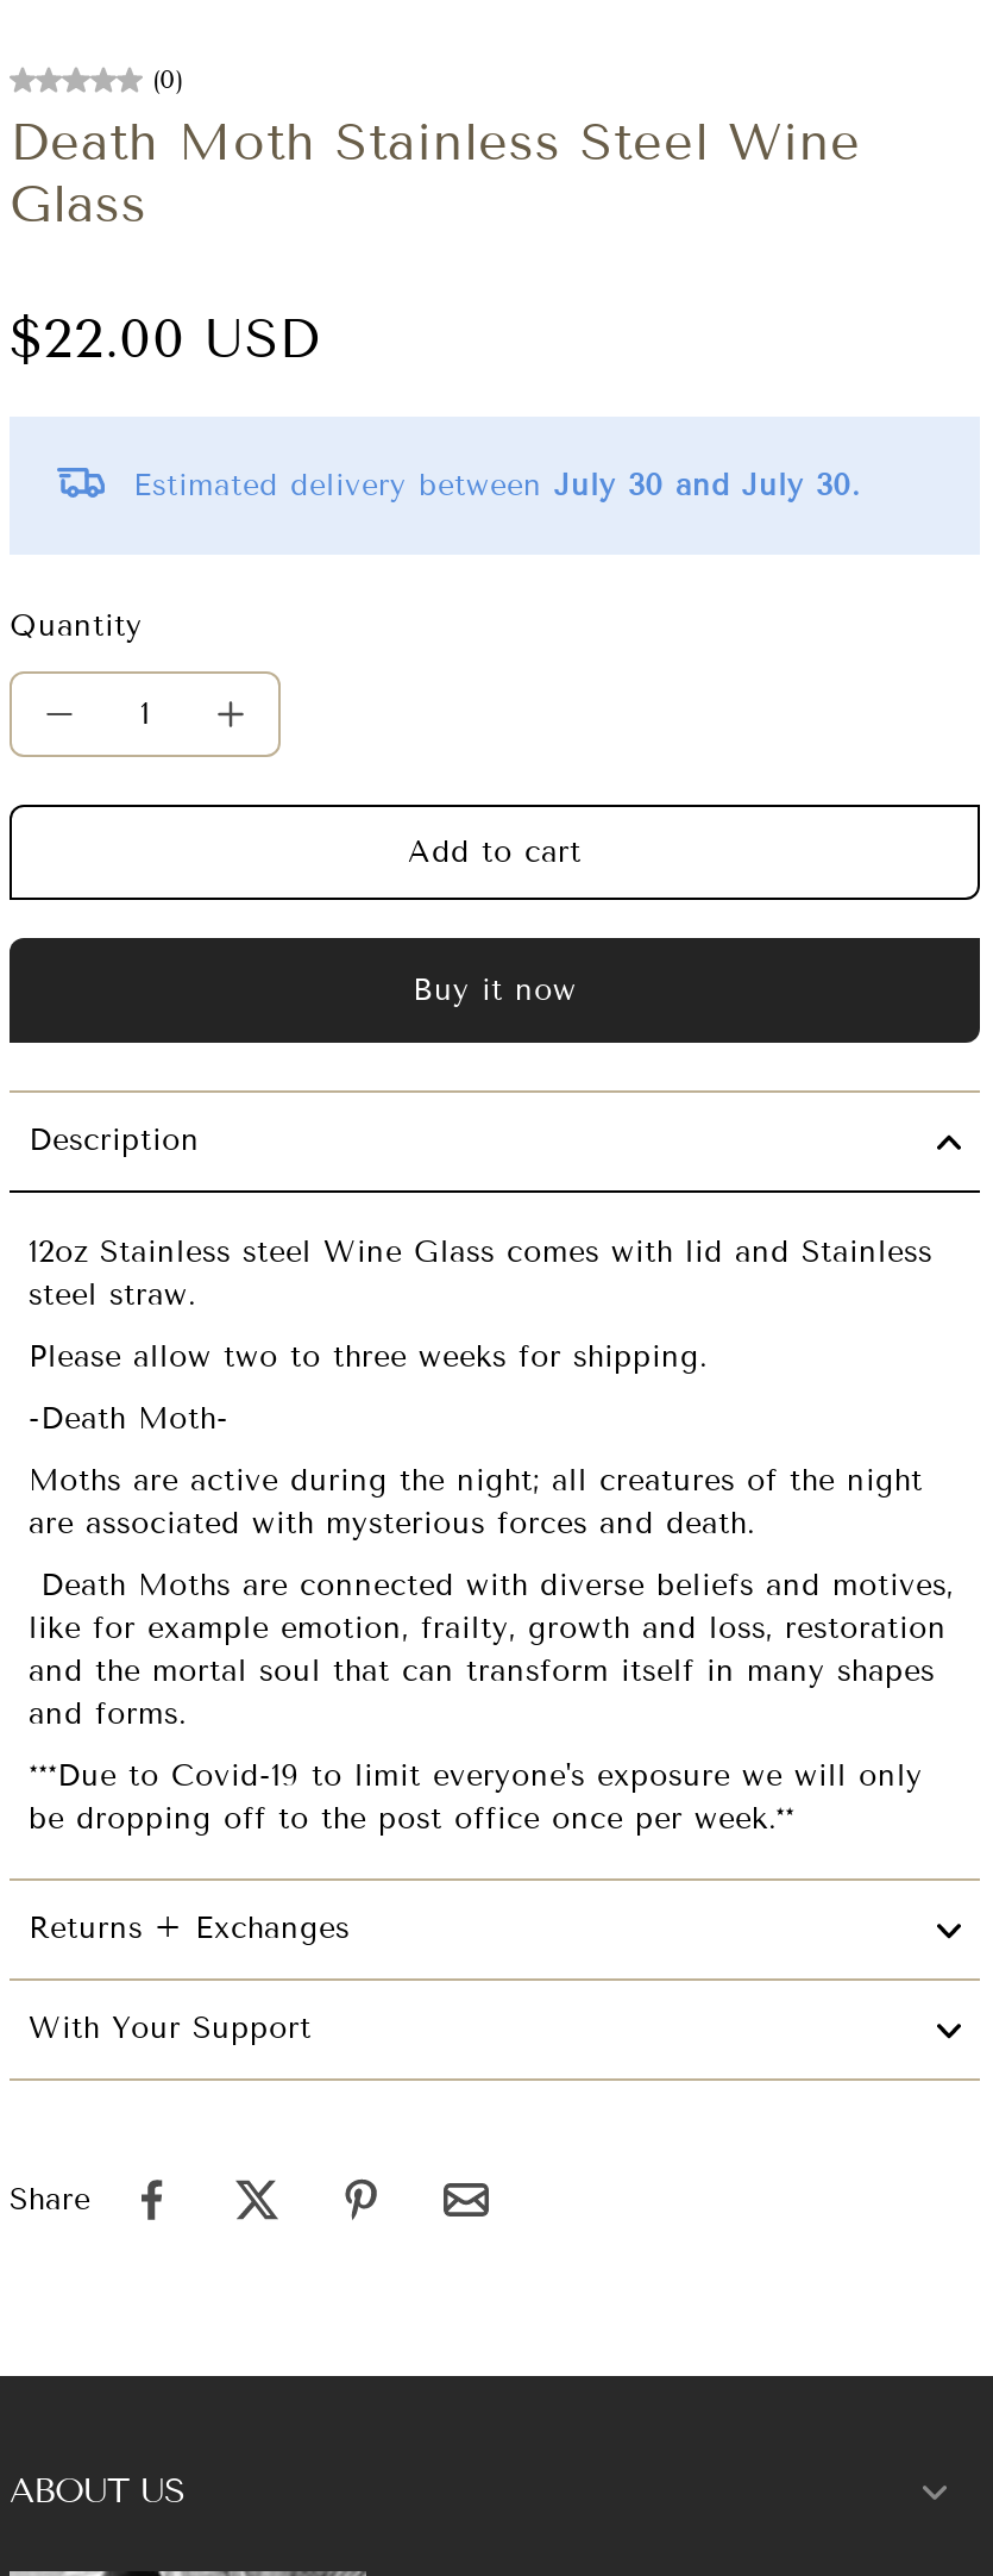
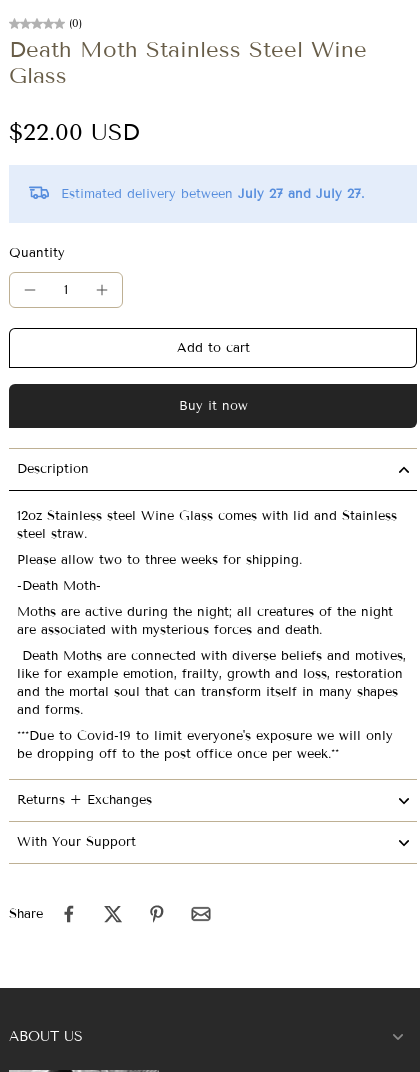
- Estimated delivery between July 30 and July 30.
+ Estimated delivery between July 27 and July 27.
